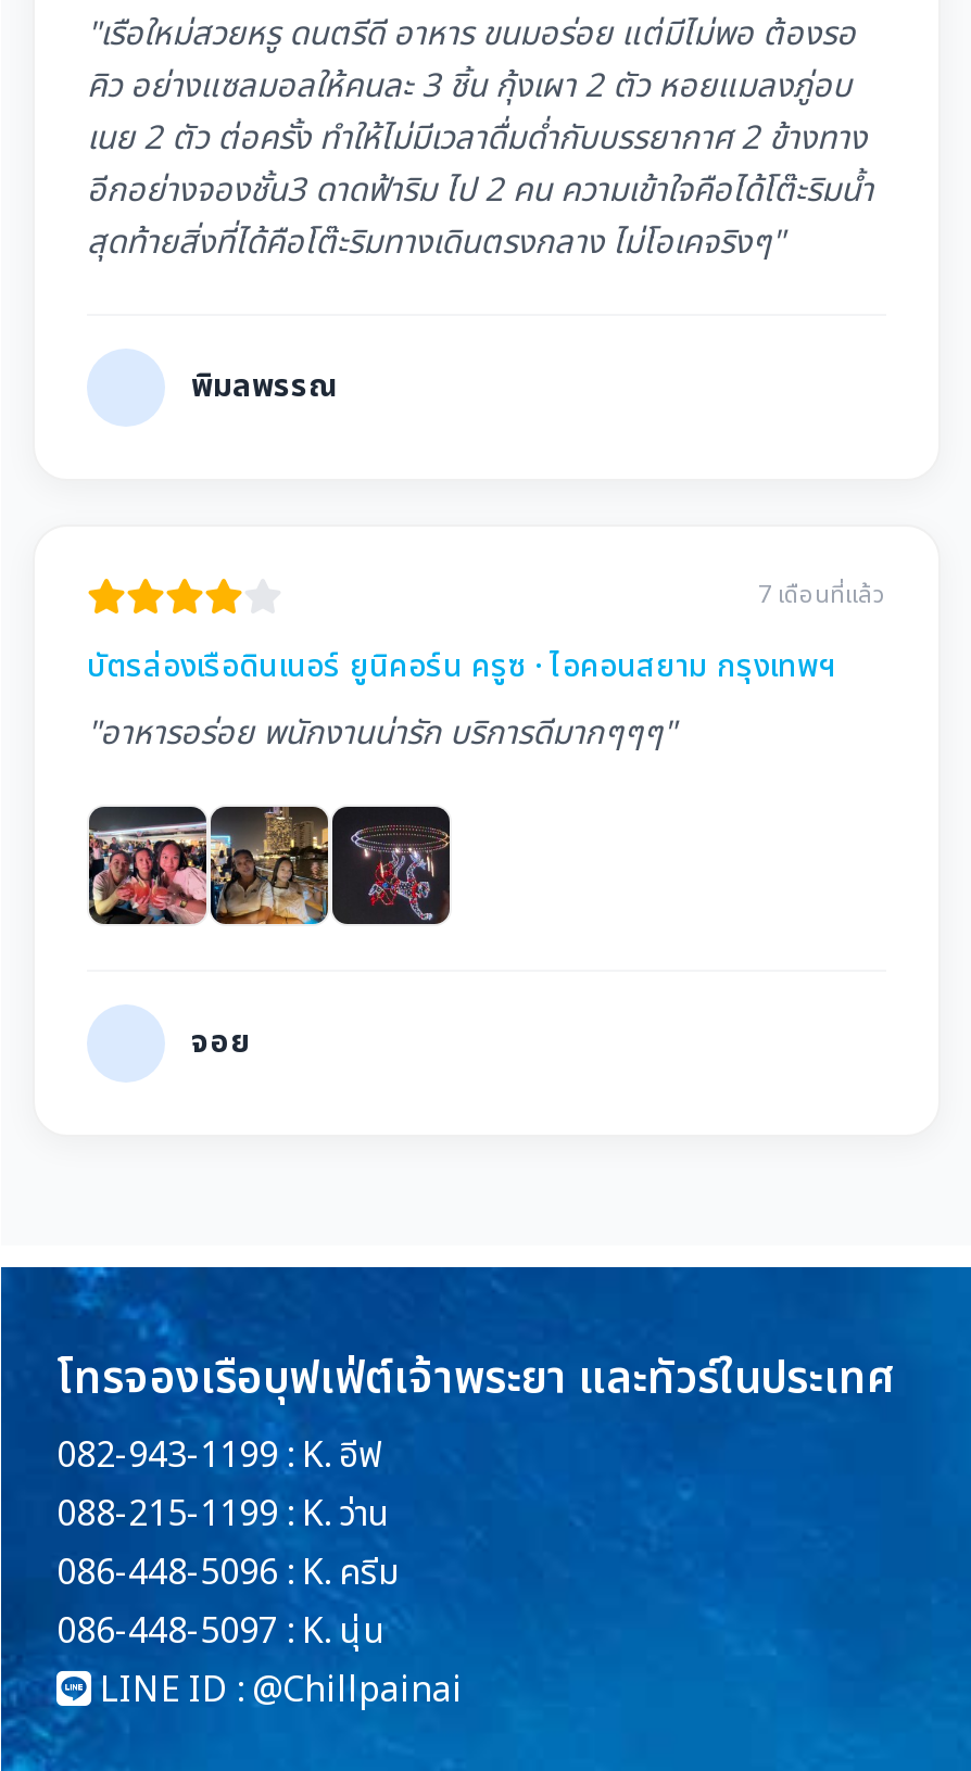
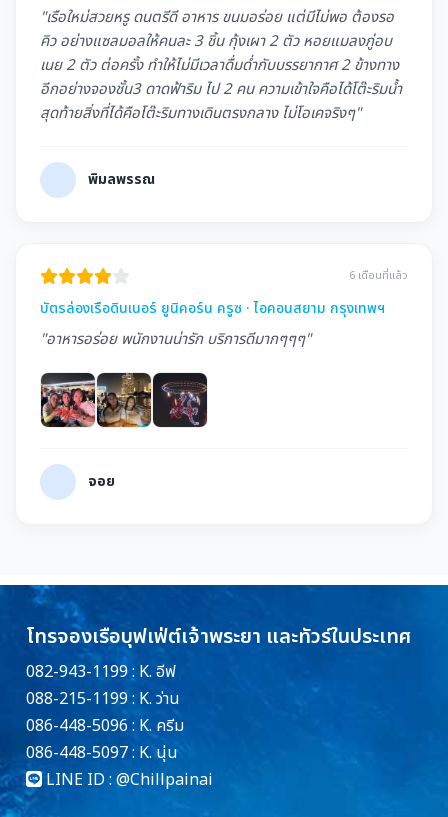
- 7 เดือนที่แล้ว
+ 6 เดือนที่แล้ว
